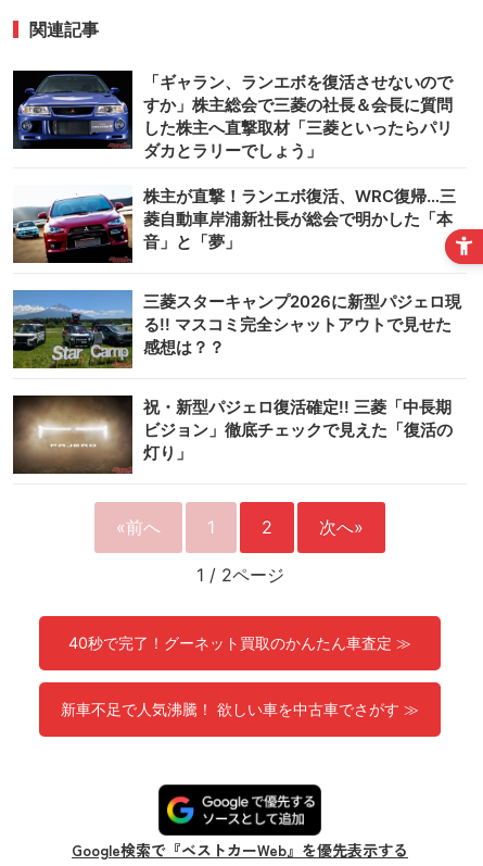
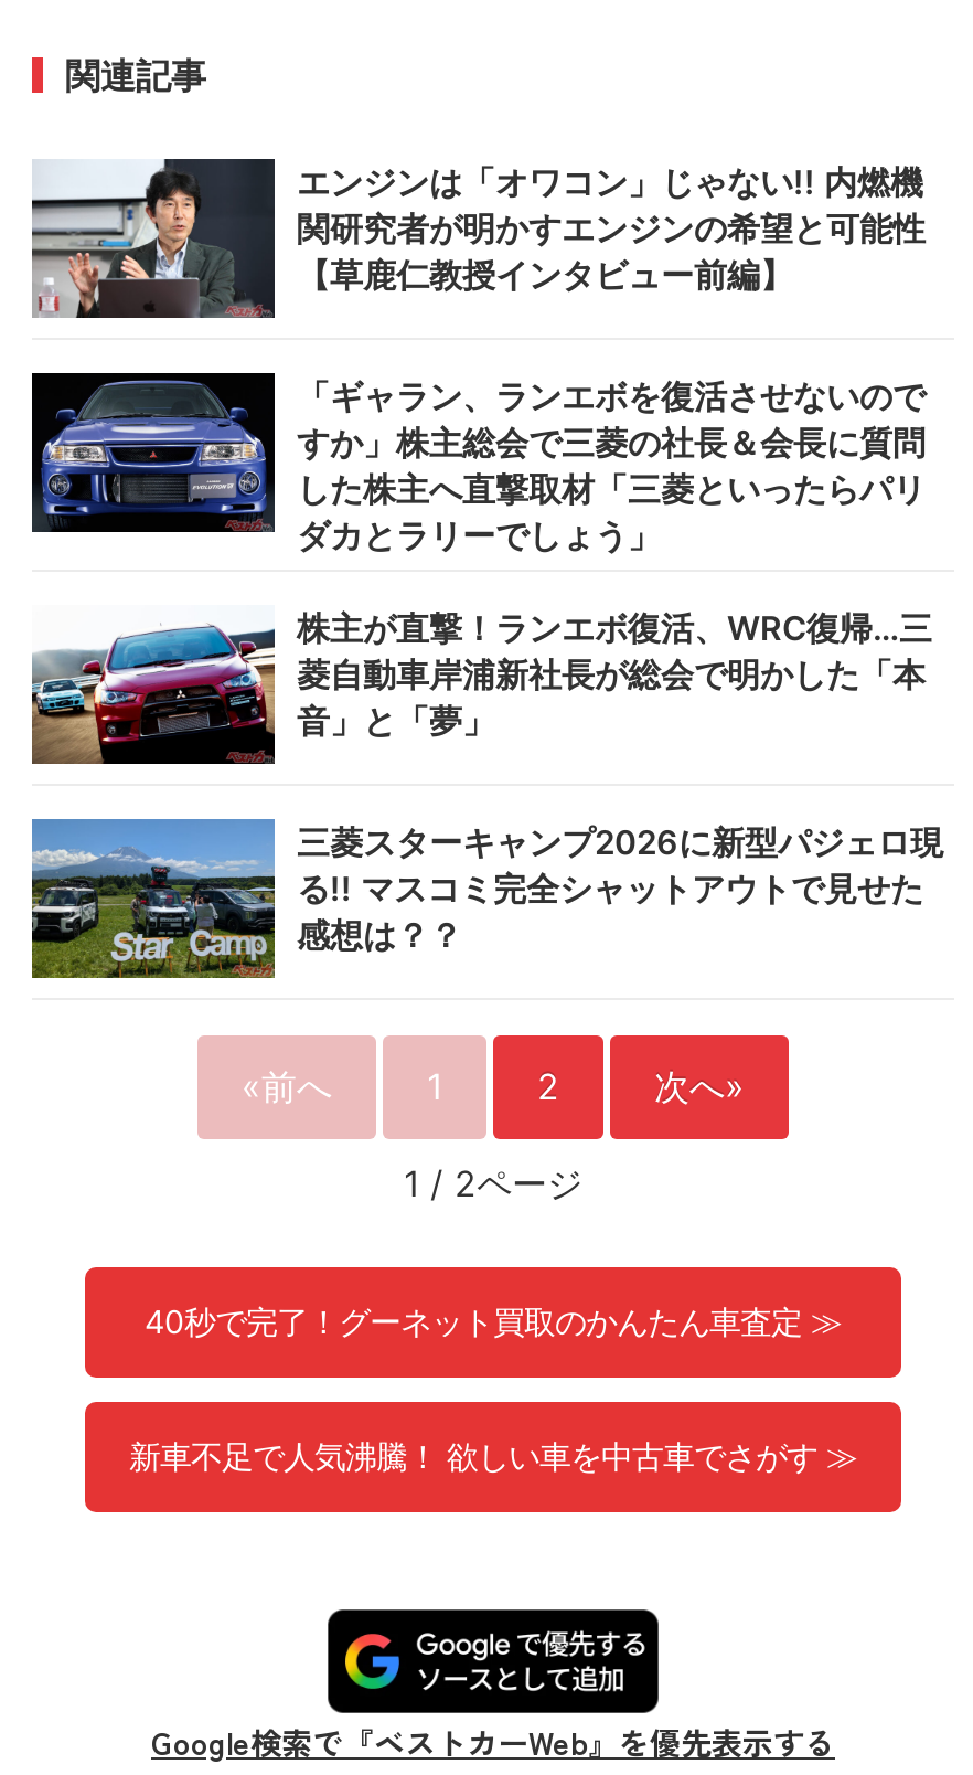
+ [image]
+ エンジンは「オワコン」じゃない!! 内燃機
+ 関研究者が明かすエンジンの希望と可能性
+ 【草鹿仁教授インタビュー前編】

moved down: [image] | 「ギャラン、ランエボを復活させないので | すか」株主総会で三菱の社長＆会長に質問 | ... | る!! マスコミ完全シャットアウトで見せた | 感想は？？

- [image]

- [image]
- 祝・新型パジェロ復活確定!! 三菱「中長期
- ビジョン」徹底チェックで見えた「復活の
- 灯り」
